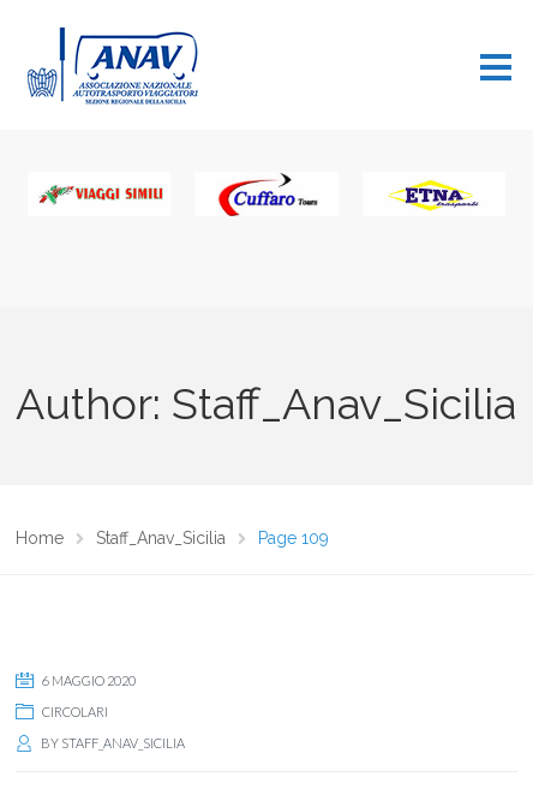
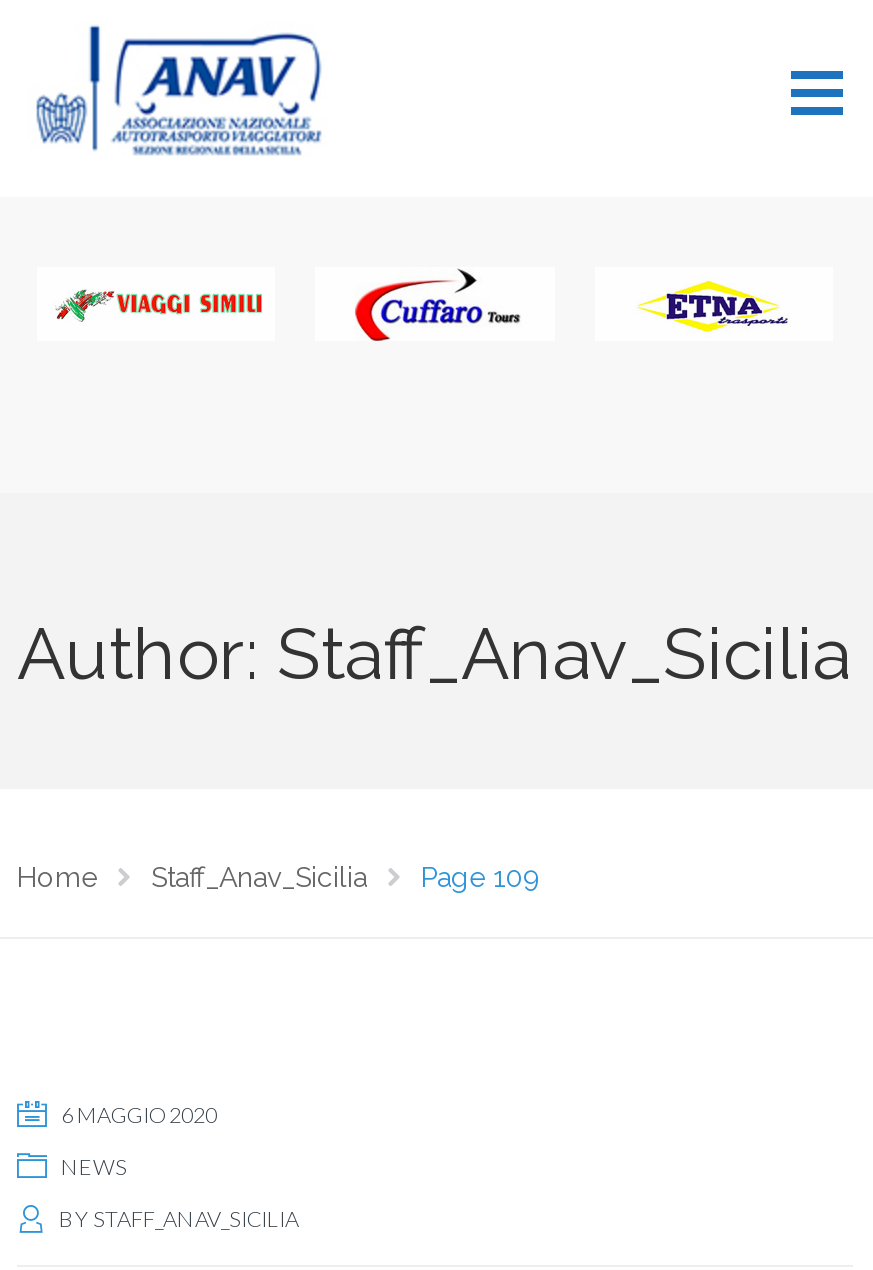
- CIRCOLARI
+ NEWS
